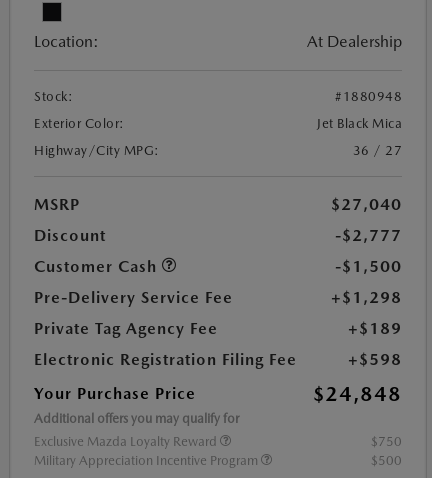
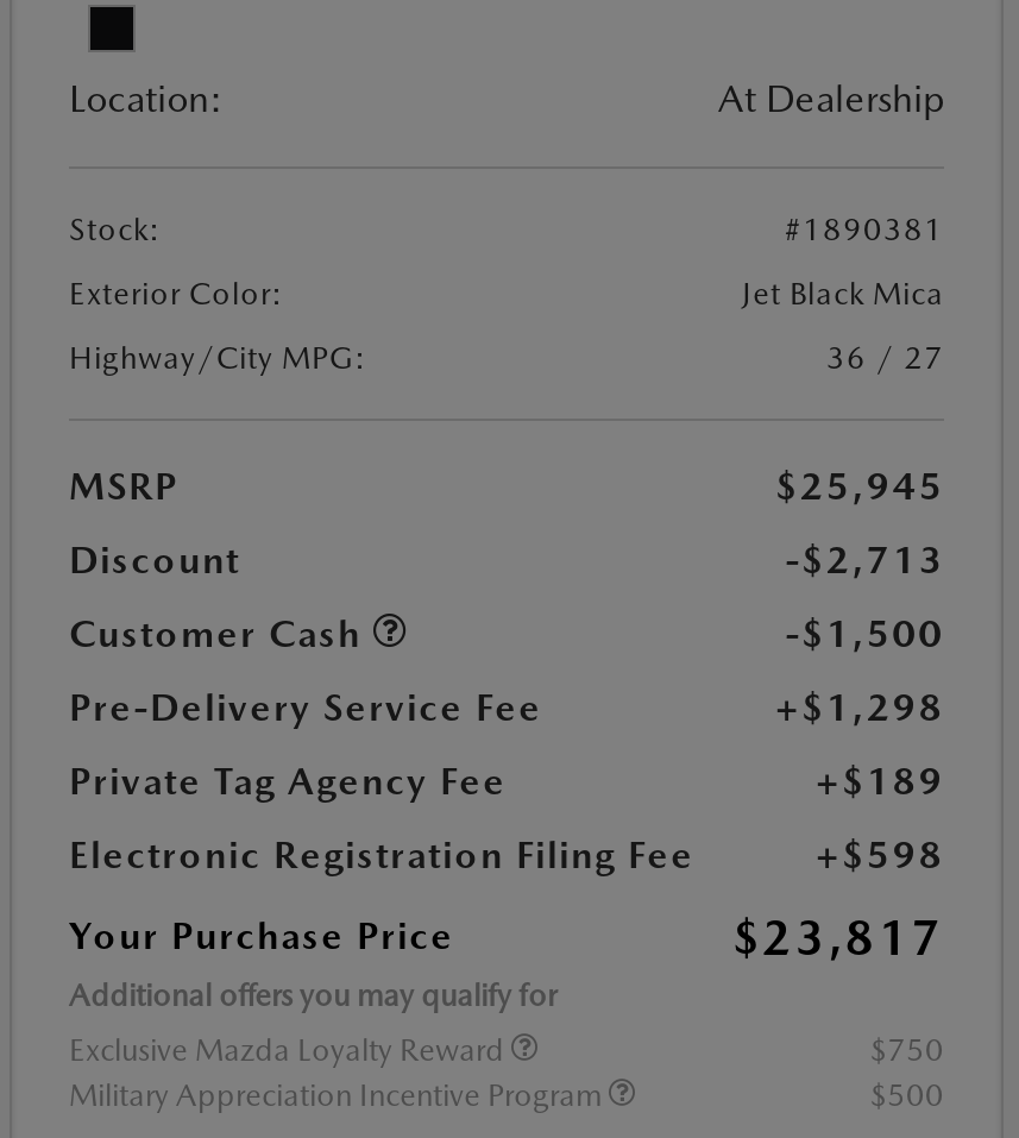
- #1880948
+ #1890381

- $27,040
+ $25,945

- -$2,777
+ -$2,713

- $24,848
+ $23,817
